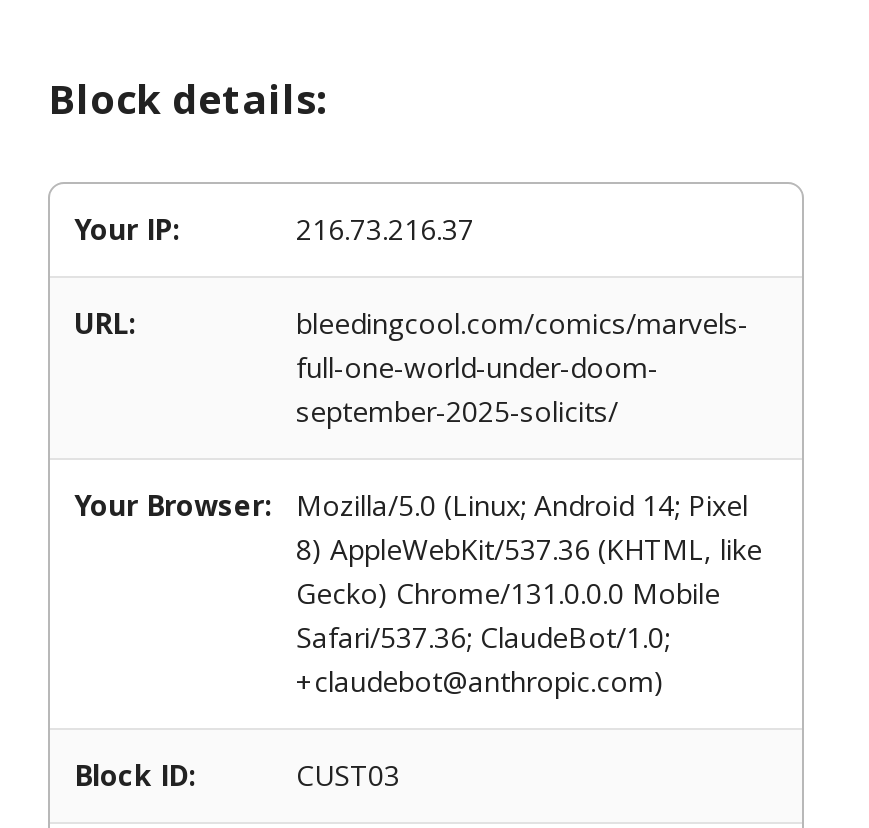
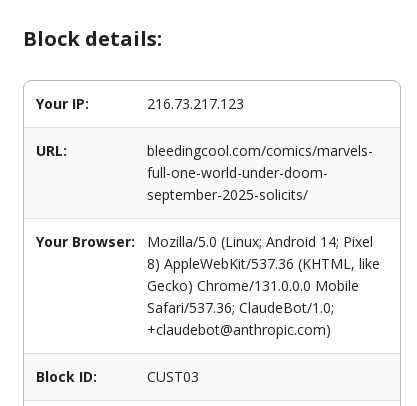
- 216.73.216.37
+ 216.73.217.123
